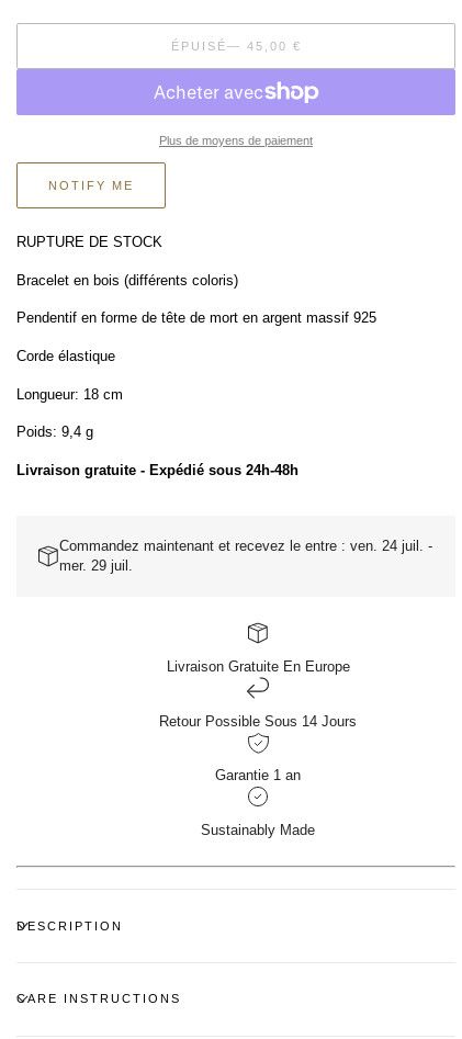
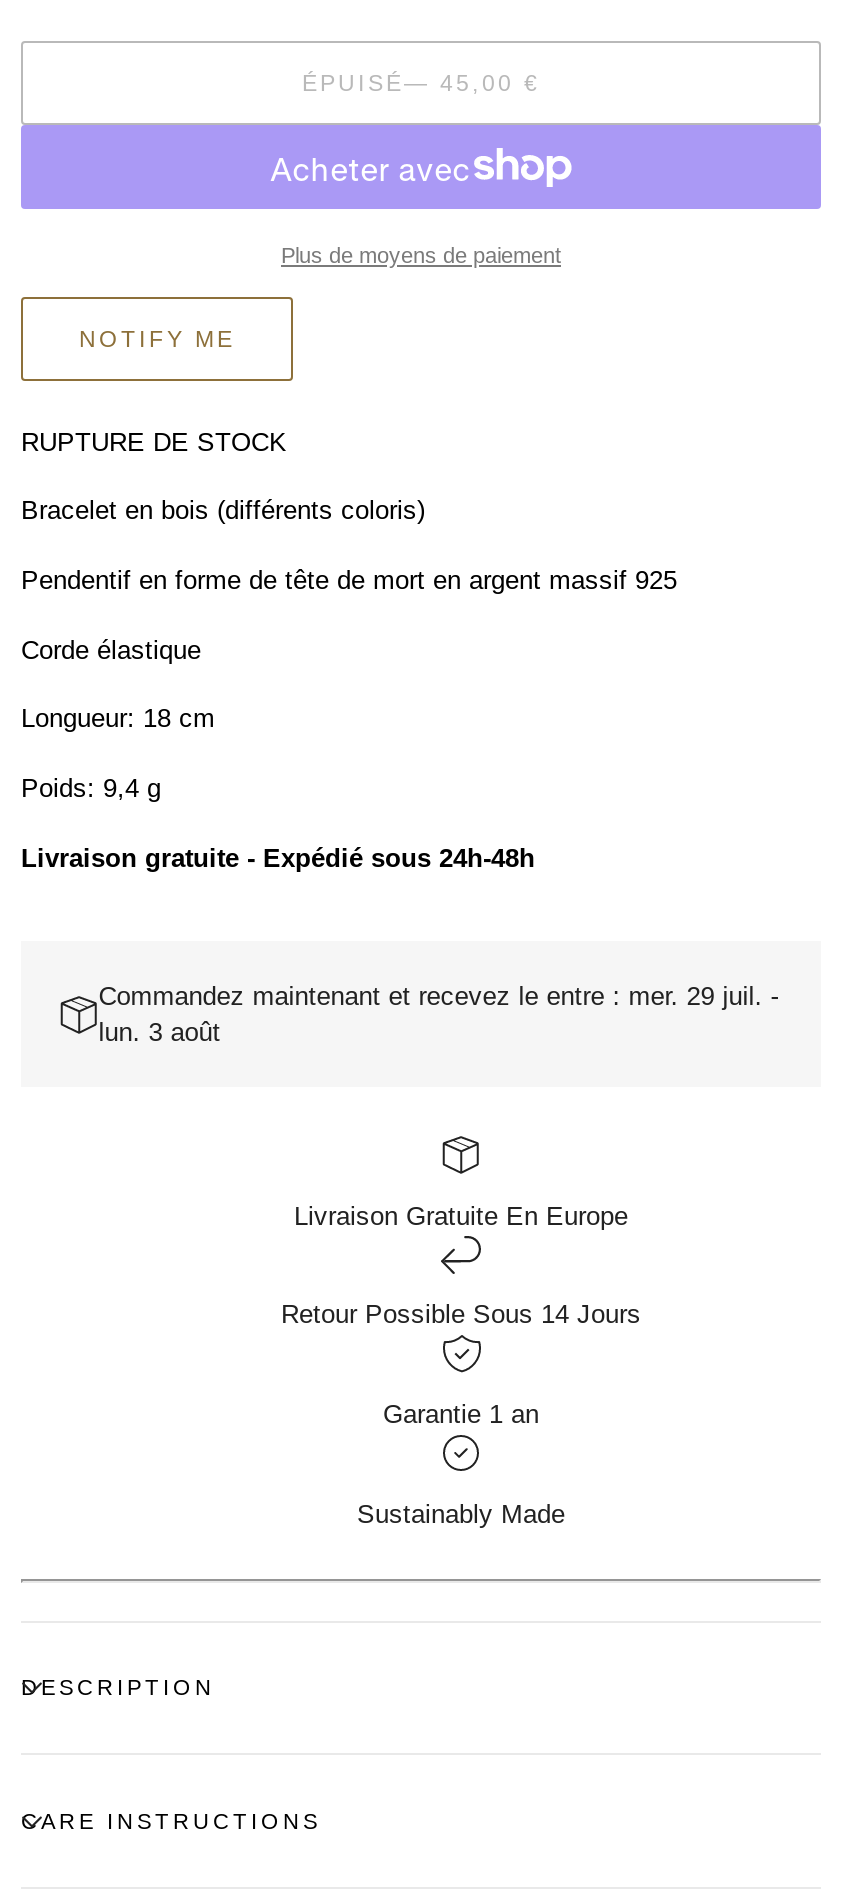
- Commandez maintenant et recevez le entre : ven. 24 juil. -
- mer. 29 juil.
+ Commandez maintenant et recevez le entre : mer. 29 juil. -
+ lun. 3 août
